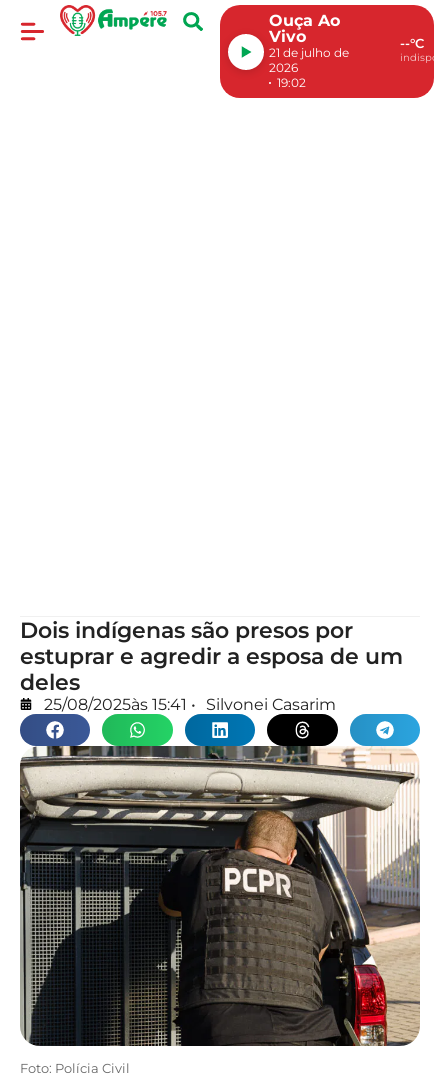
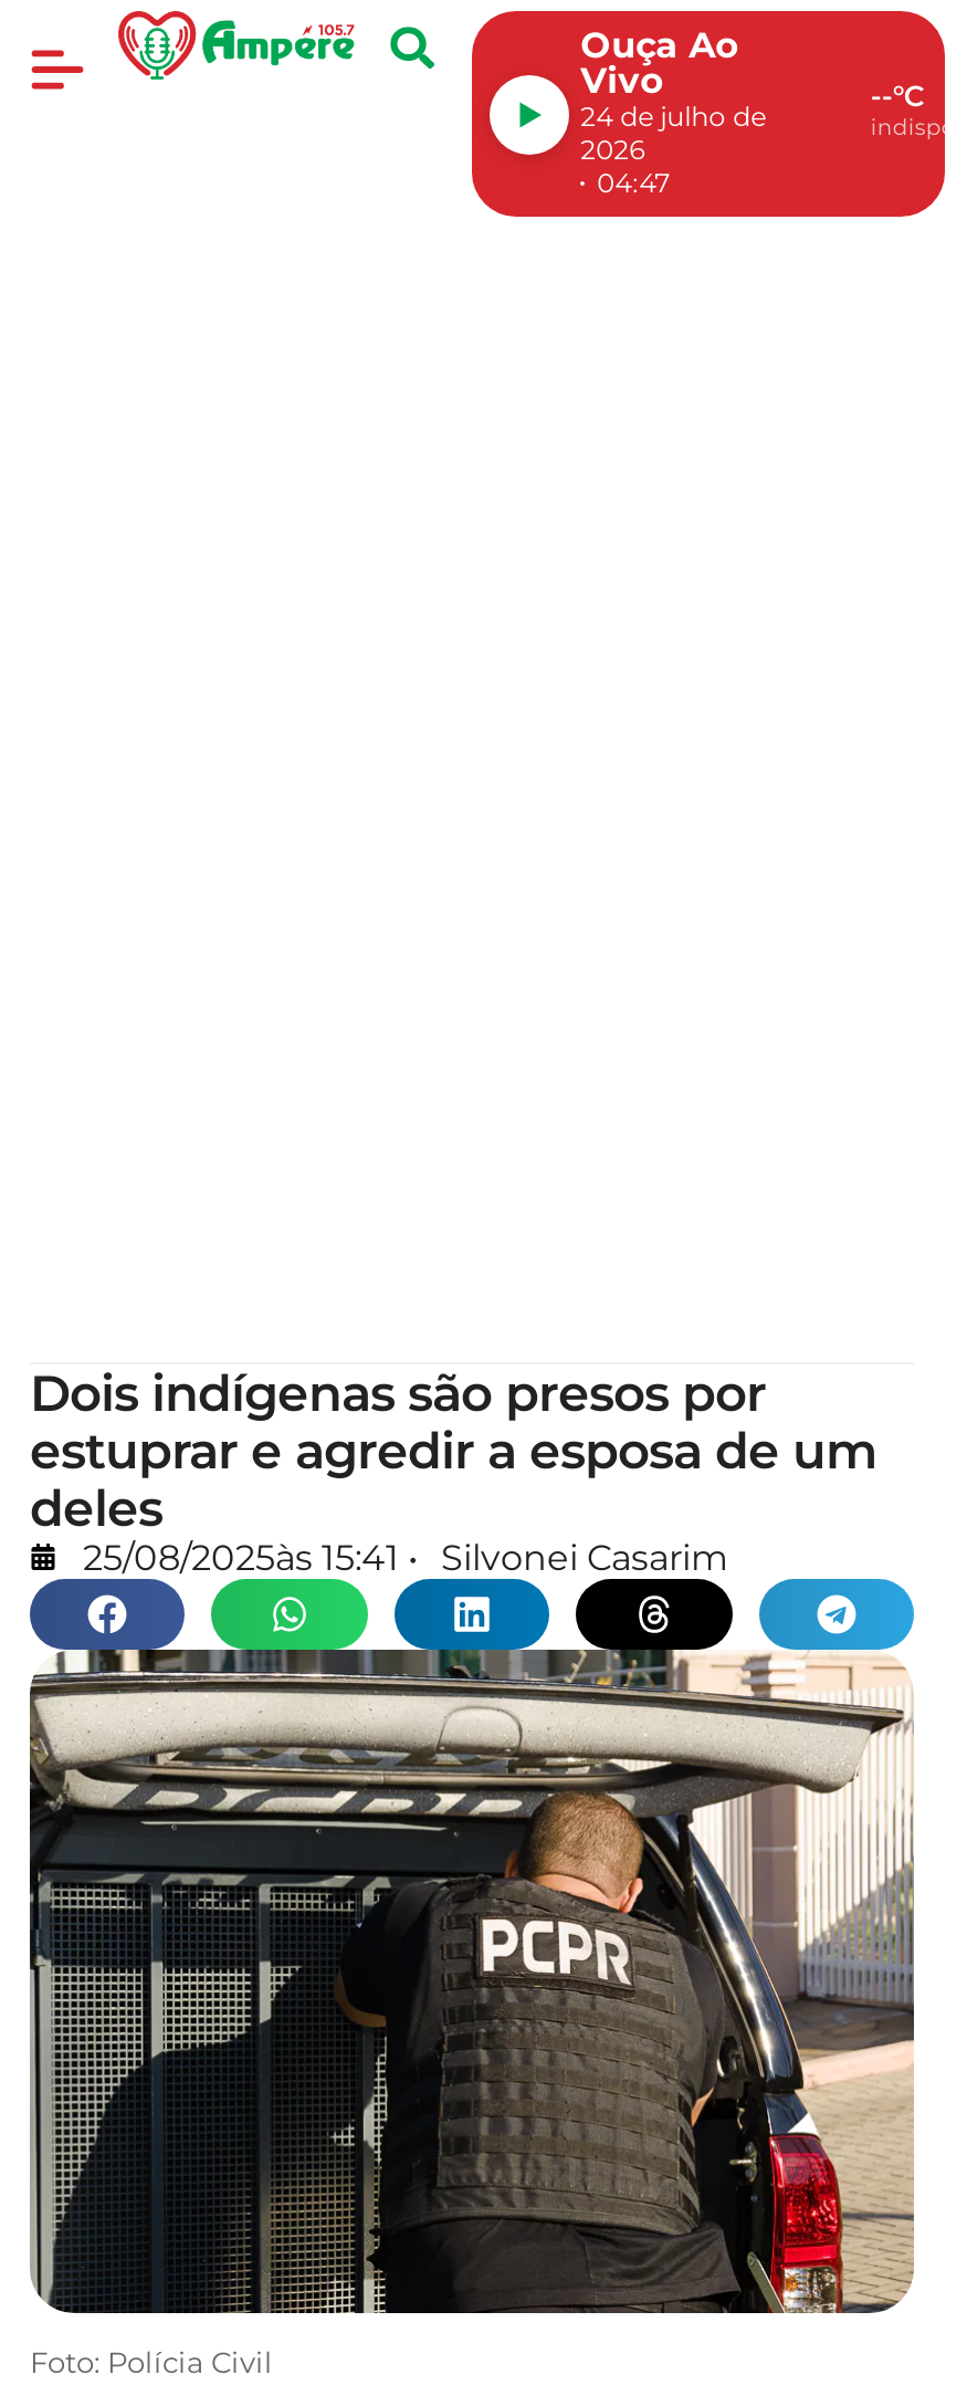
- 21 de julho de
+ 24 de julho de

- 19:02
+ 04:47
